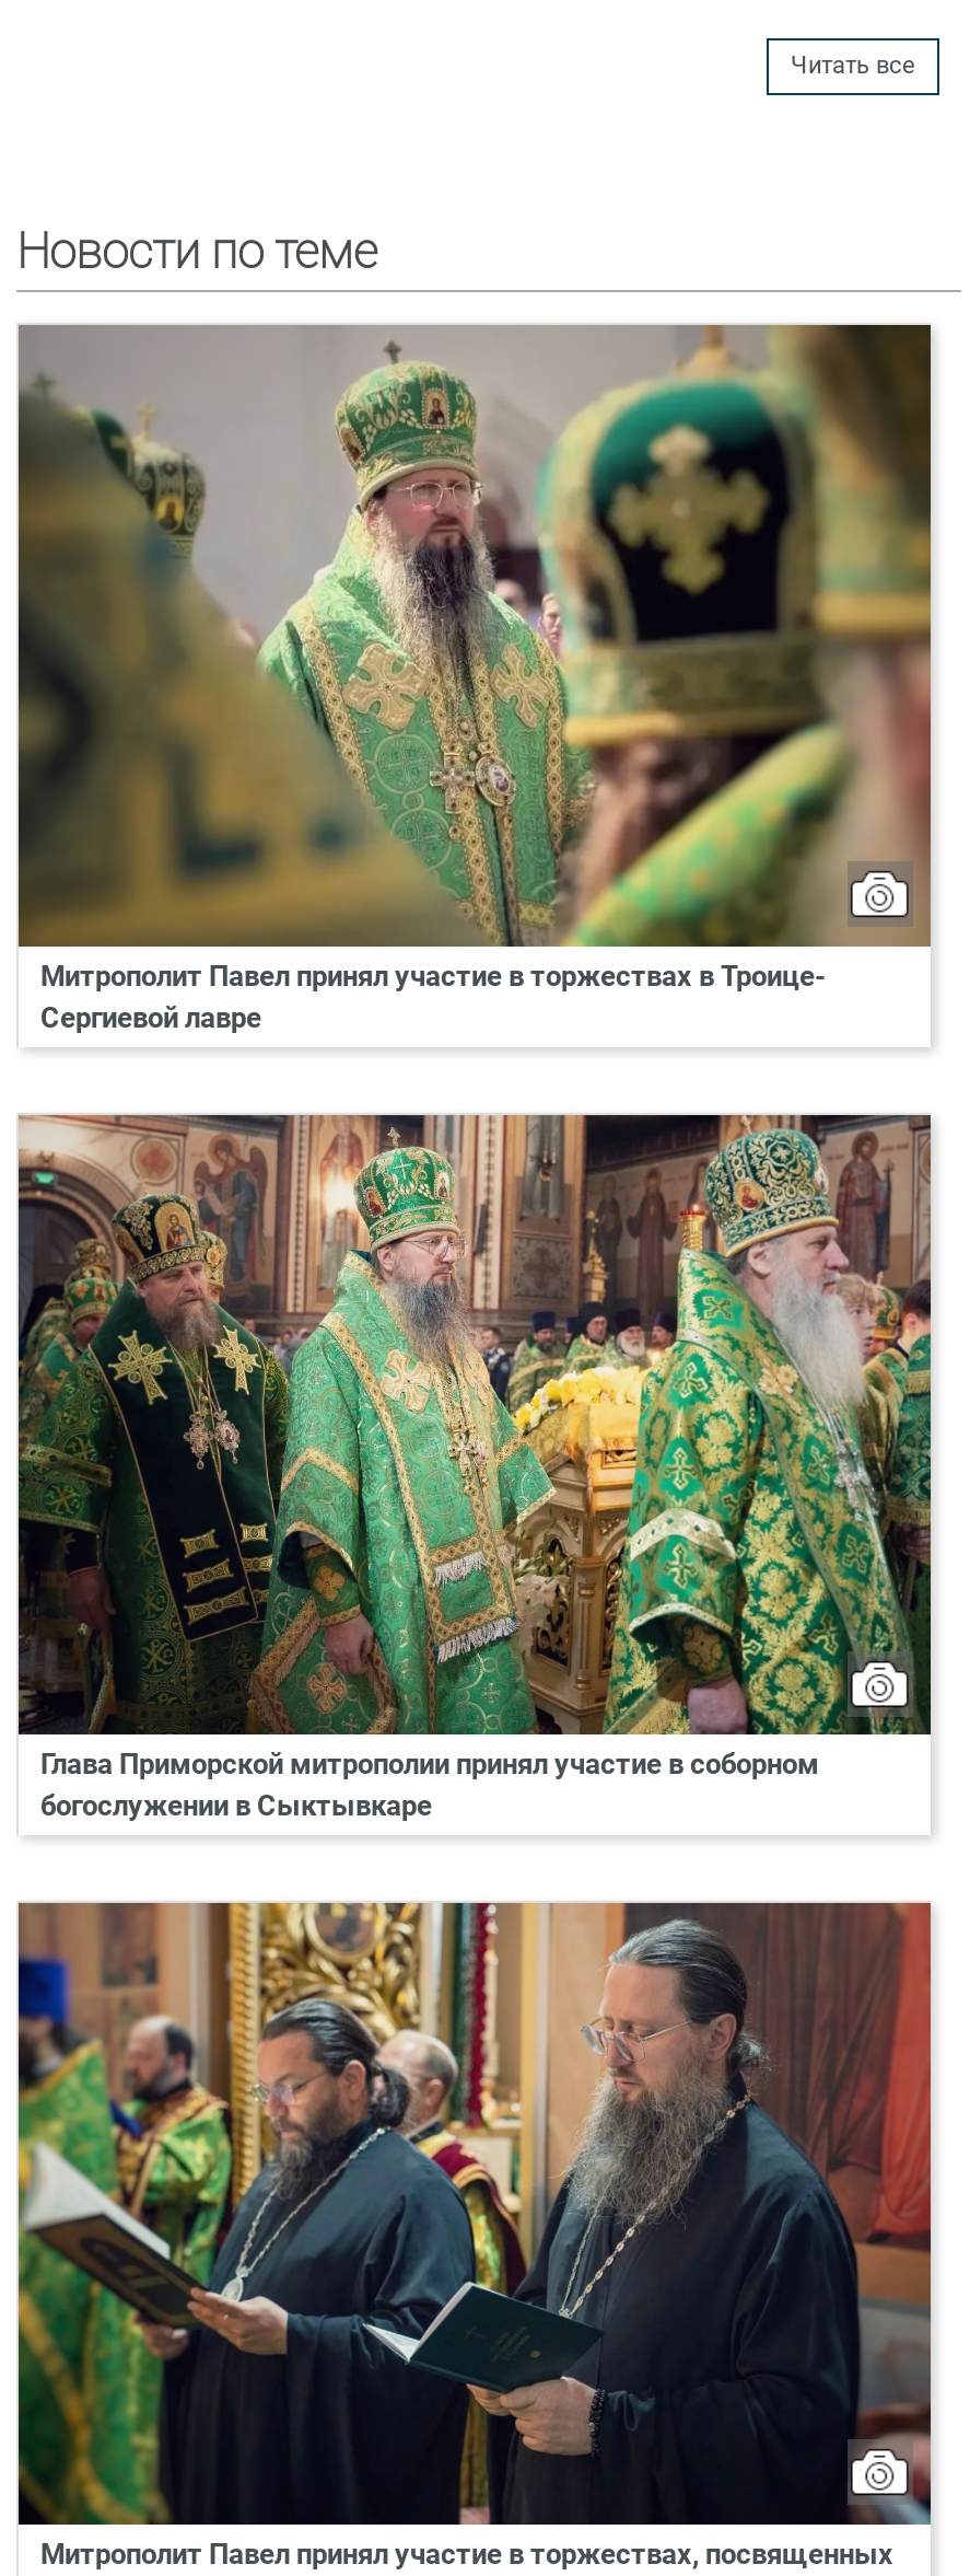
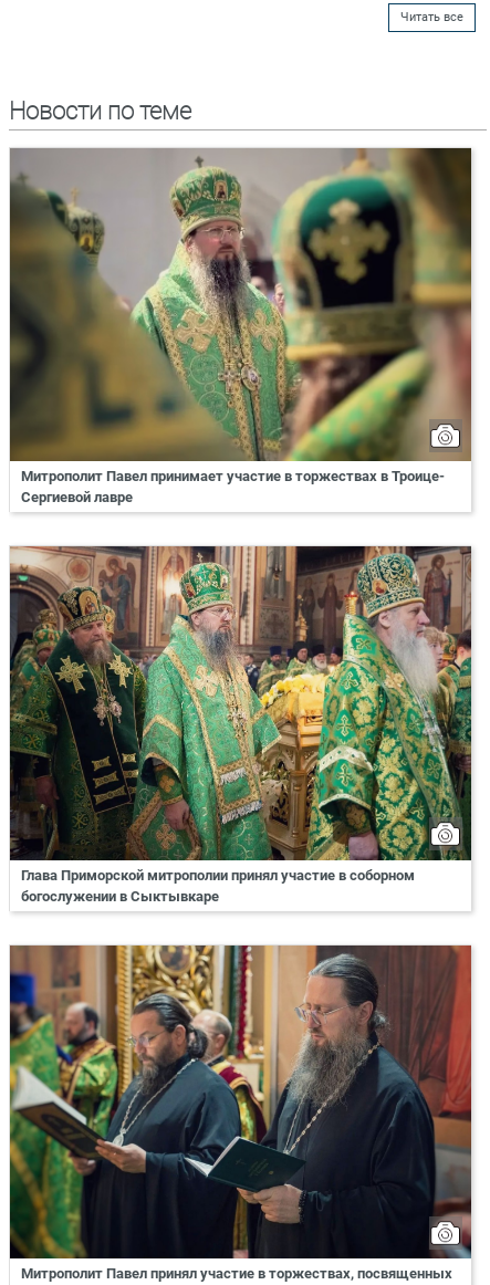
- Митрополит Павел принял участие в торжествах в Троице-
+ Митрополит Павел принимает участие в торжествах в Троице-
